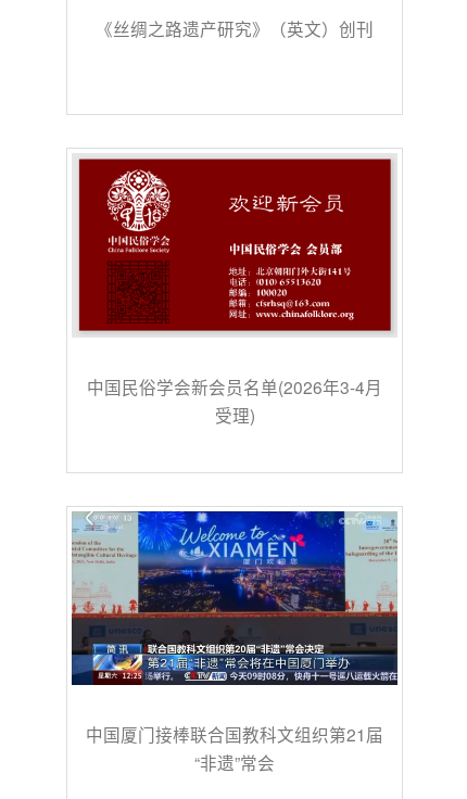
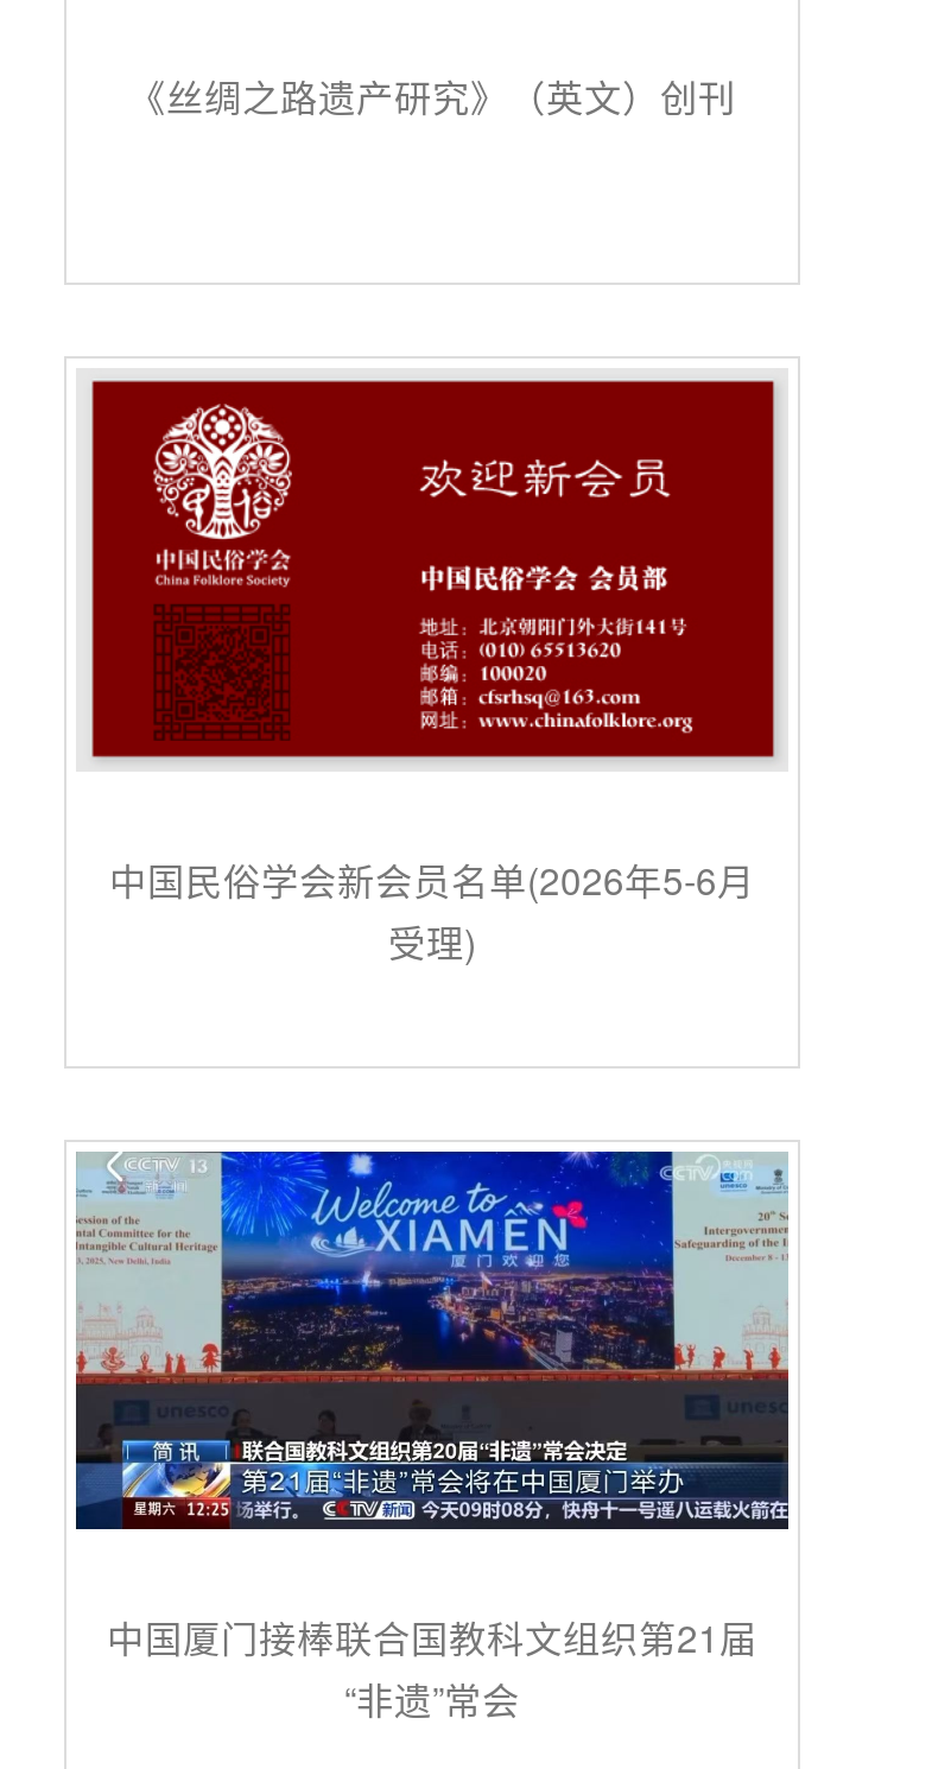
- 中国民俗学会新会员名单(2026年3-4月
+ 中国民俗学会新会员名单(2026年5-6月
